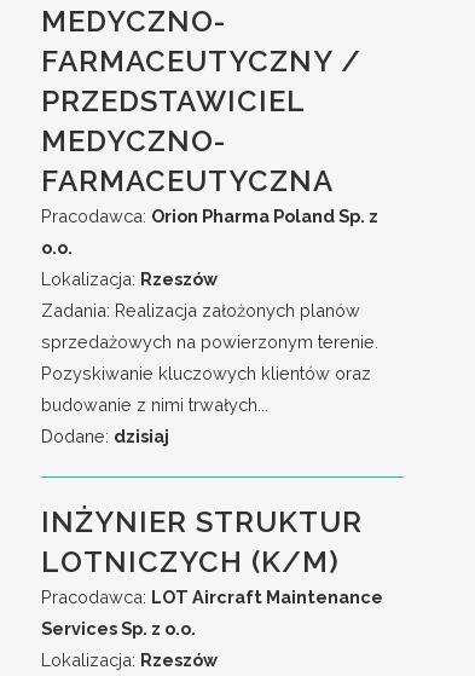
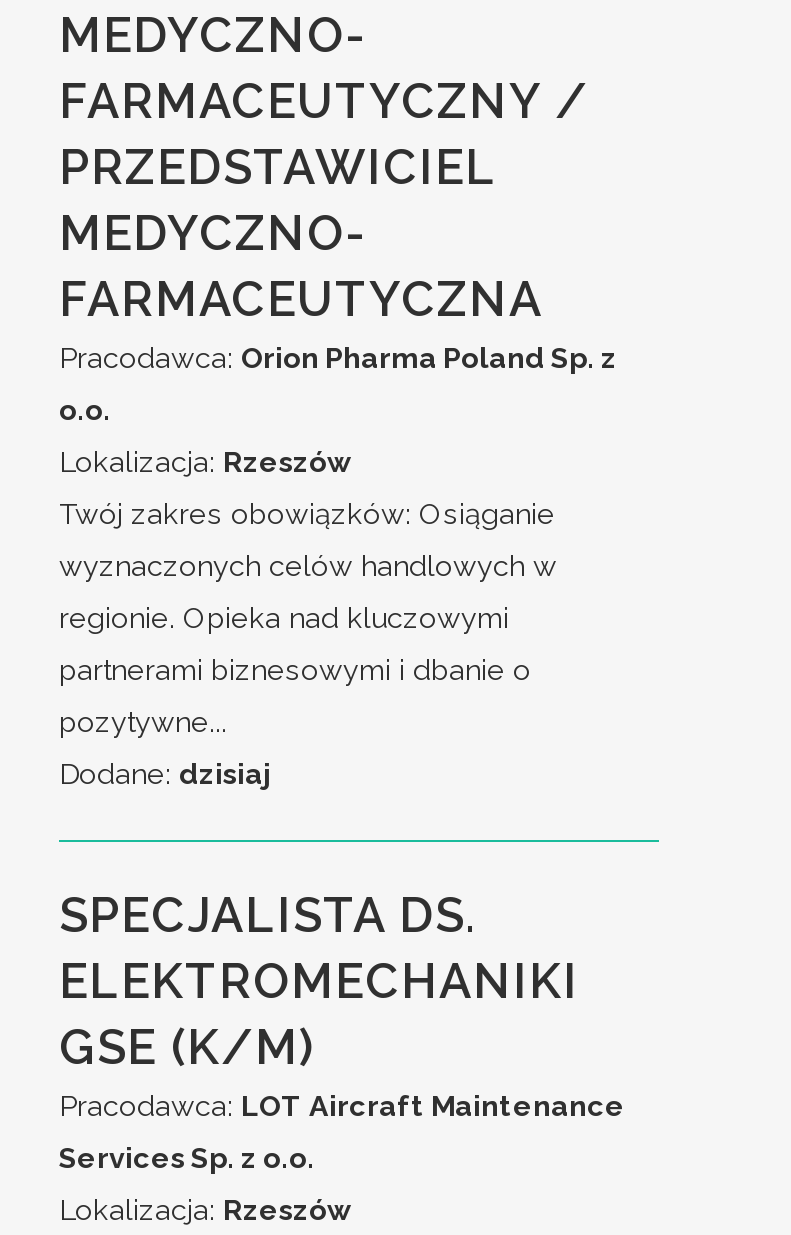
- Zadania: Realizacja założonych planów
- sprzedażowych na powierzonym terenie.
- Pozyskiwanie kluczowych klientów oraz
- budowanie z nimi trwałych...
+ Twój zakres obowiązków: Osiąganie
+ wyznaczonych celów handlowych w
+ regionie. Opieka nad kluczowymi
+ partnerami biznesowymi i dbanie o
+ pozytywne...

- INŻYNIER STRUKTUR
- LOTNICZYCH (K/M)
+ SPECJALISTA DS.
+ ELEKTROMECHANIKI
+ GSE (K/M)
